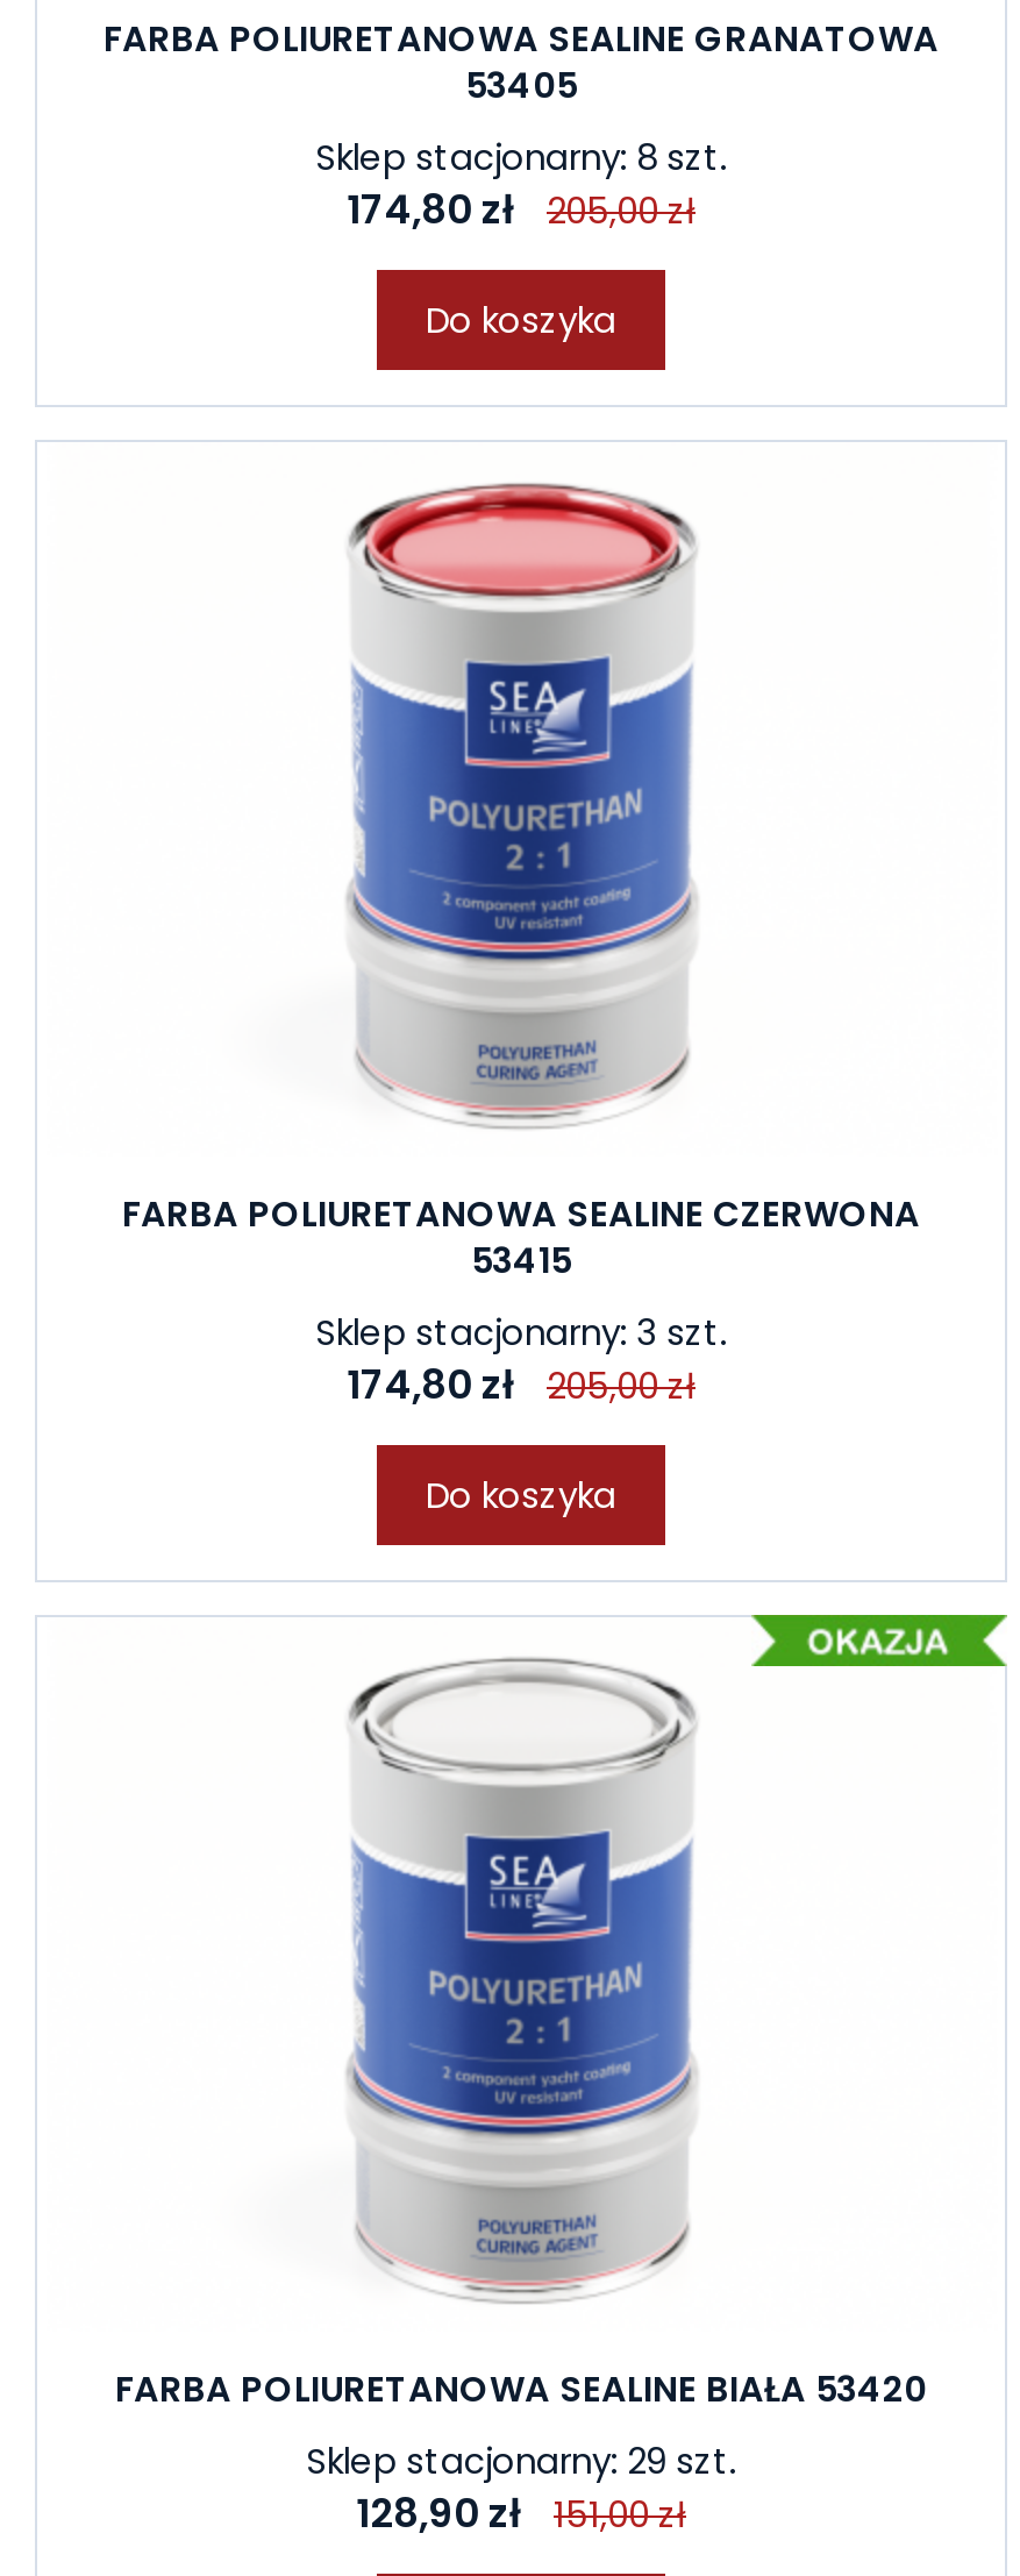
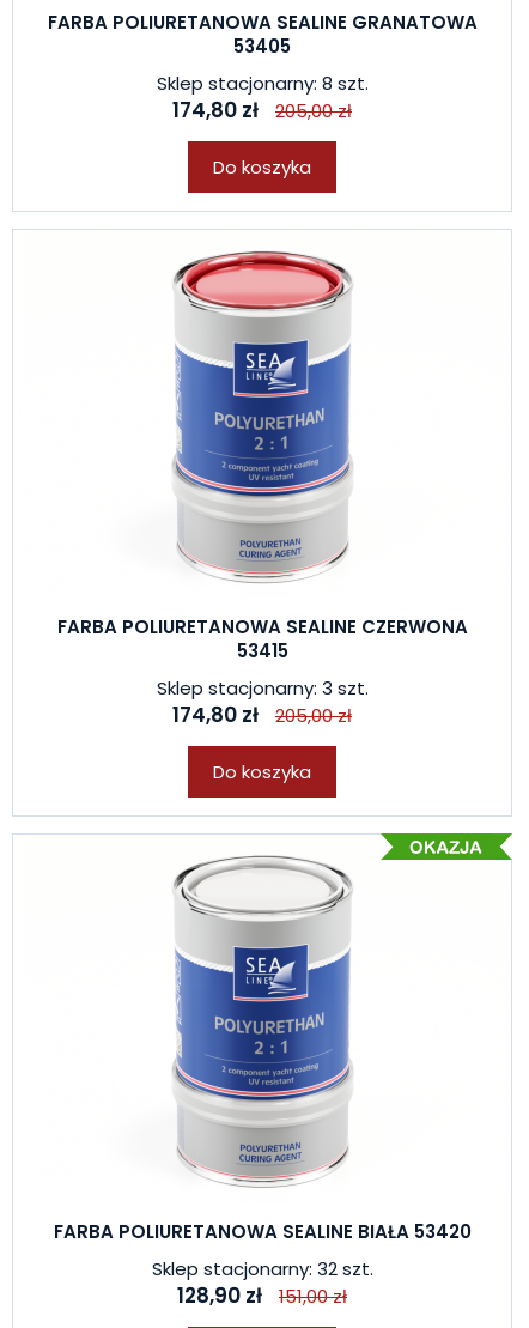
- Sklep stacjonarny: 29 szt.
+ Sklep stacjonarny: 32 szt.
